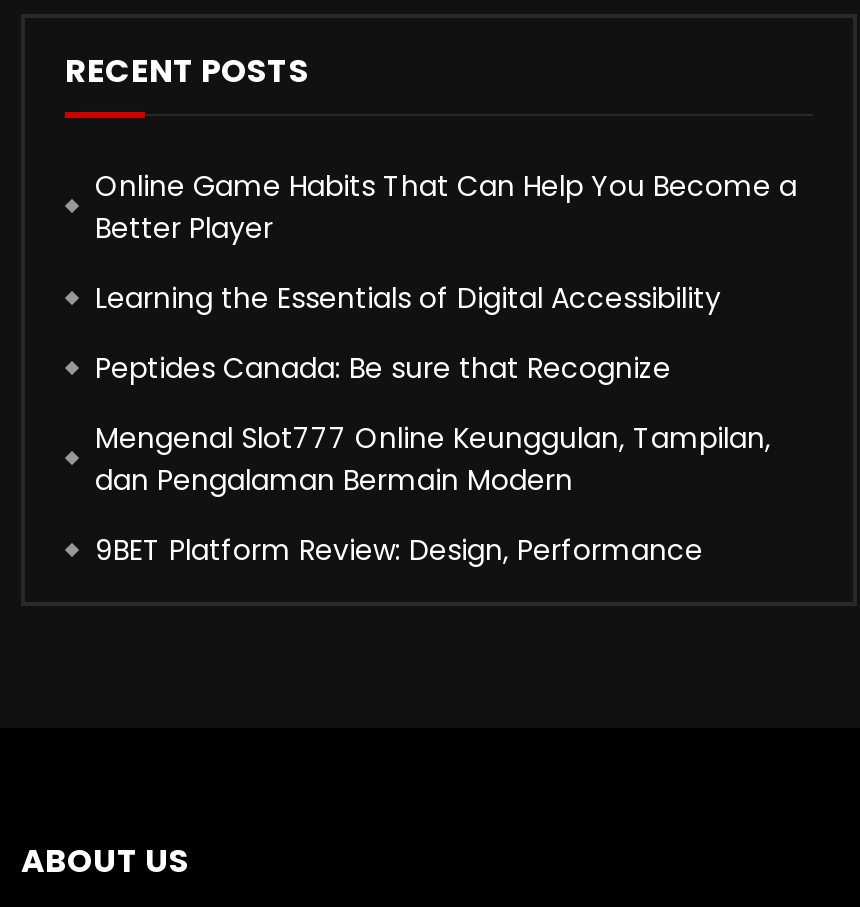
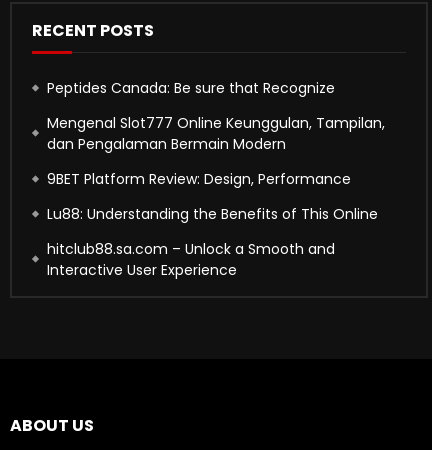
- Online Game Habits That Can Help You Become a
- Better Player
- Learning the Essentials of Digital Accessibility

moved up: Peptides Canada: Be sure that Recognize | Mengenal Slot777 Online Keunggulan, Tampilan, | dan Pengalaman Bermain Modern | 9BET Platform Review: Design, Performance

+ Lu88: Understanding the Benefits of This Online
+ hitclub88.sa.com – Unlock a Smooth and
+ Interactive User Experience
